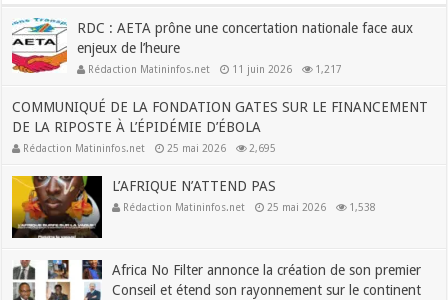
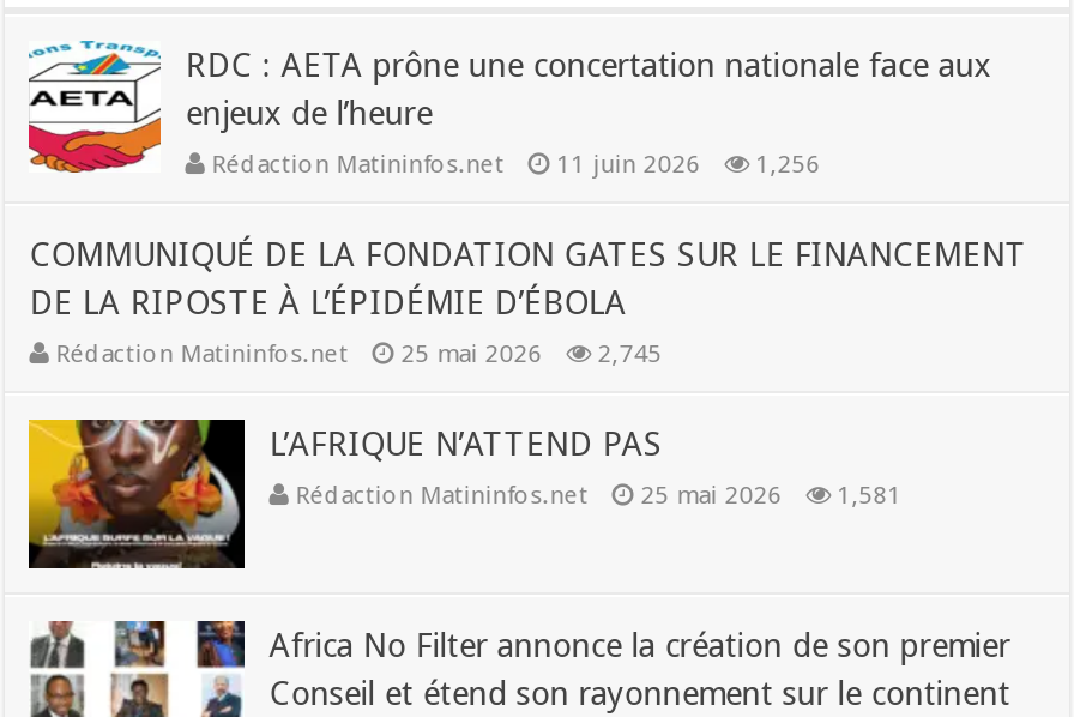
- Rédaction Matininfos.net 11 juin 2026 1,217
+ Rédaction Matininfos.net 11 juin 2026 1,256

- Rédaction Matininfos.net 25 mai 2026 2,695
+ Rédaction Matininfos.net 25 mai 2026 2,745

- Rédaction Matininfos.net 25 mai 2026 1,538
+ Rédaction Matininfos.net 25 mai 2026 1,581
